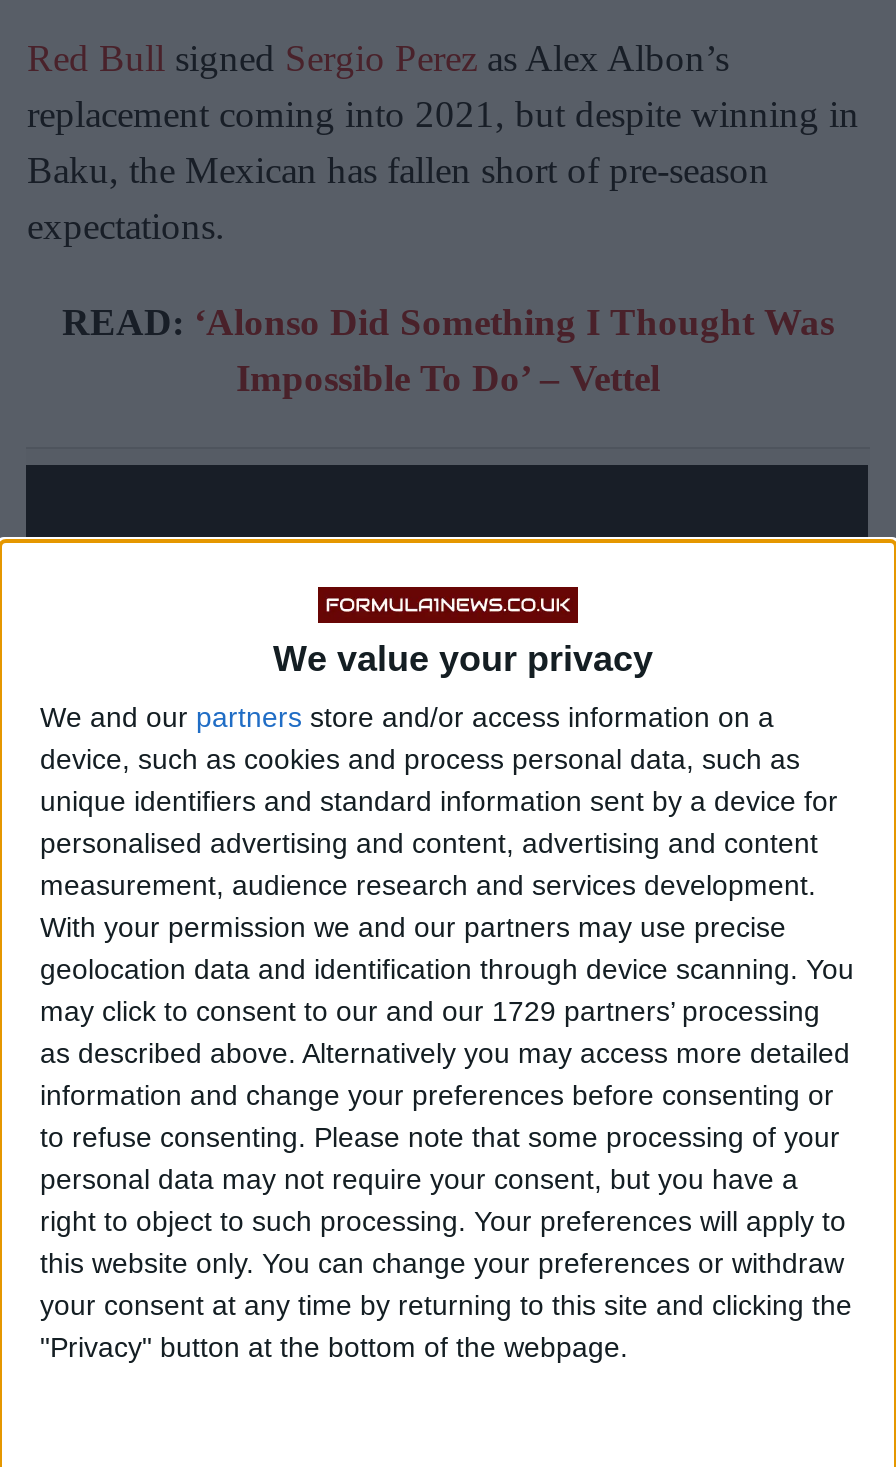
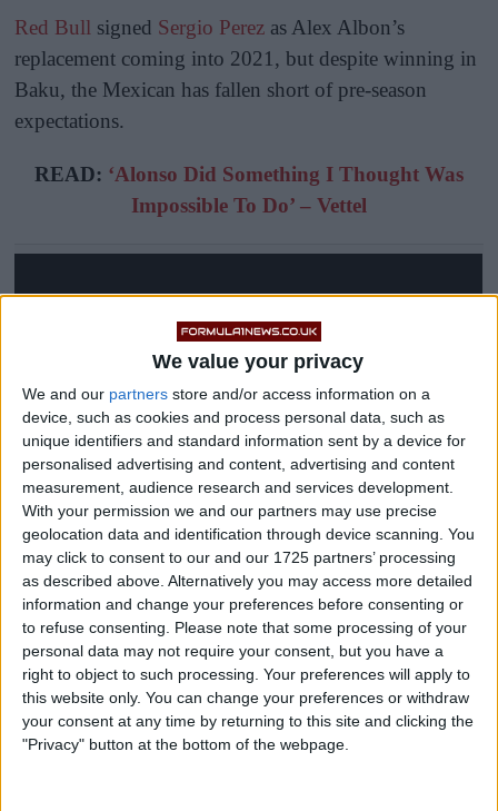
- may click to consent to our and our 1729 partners’ processing
+ may click to consent to our and our 1725 partners’ processing
